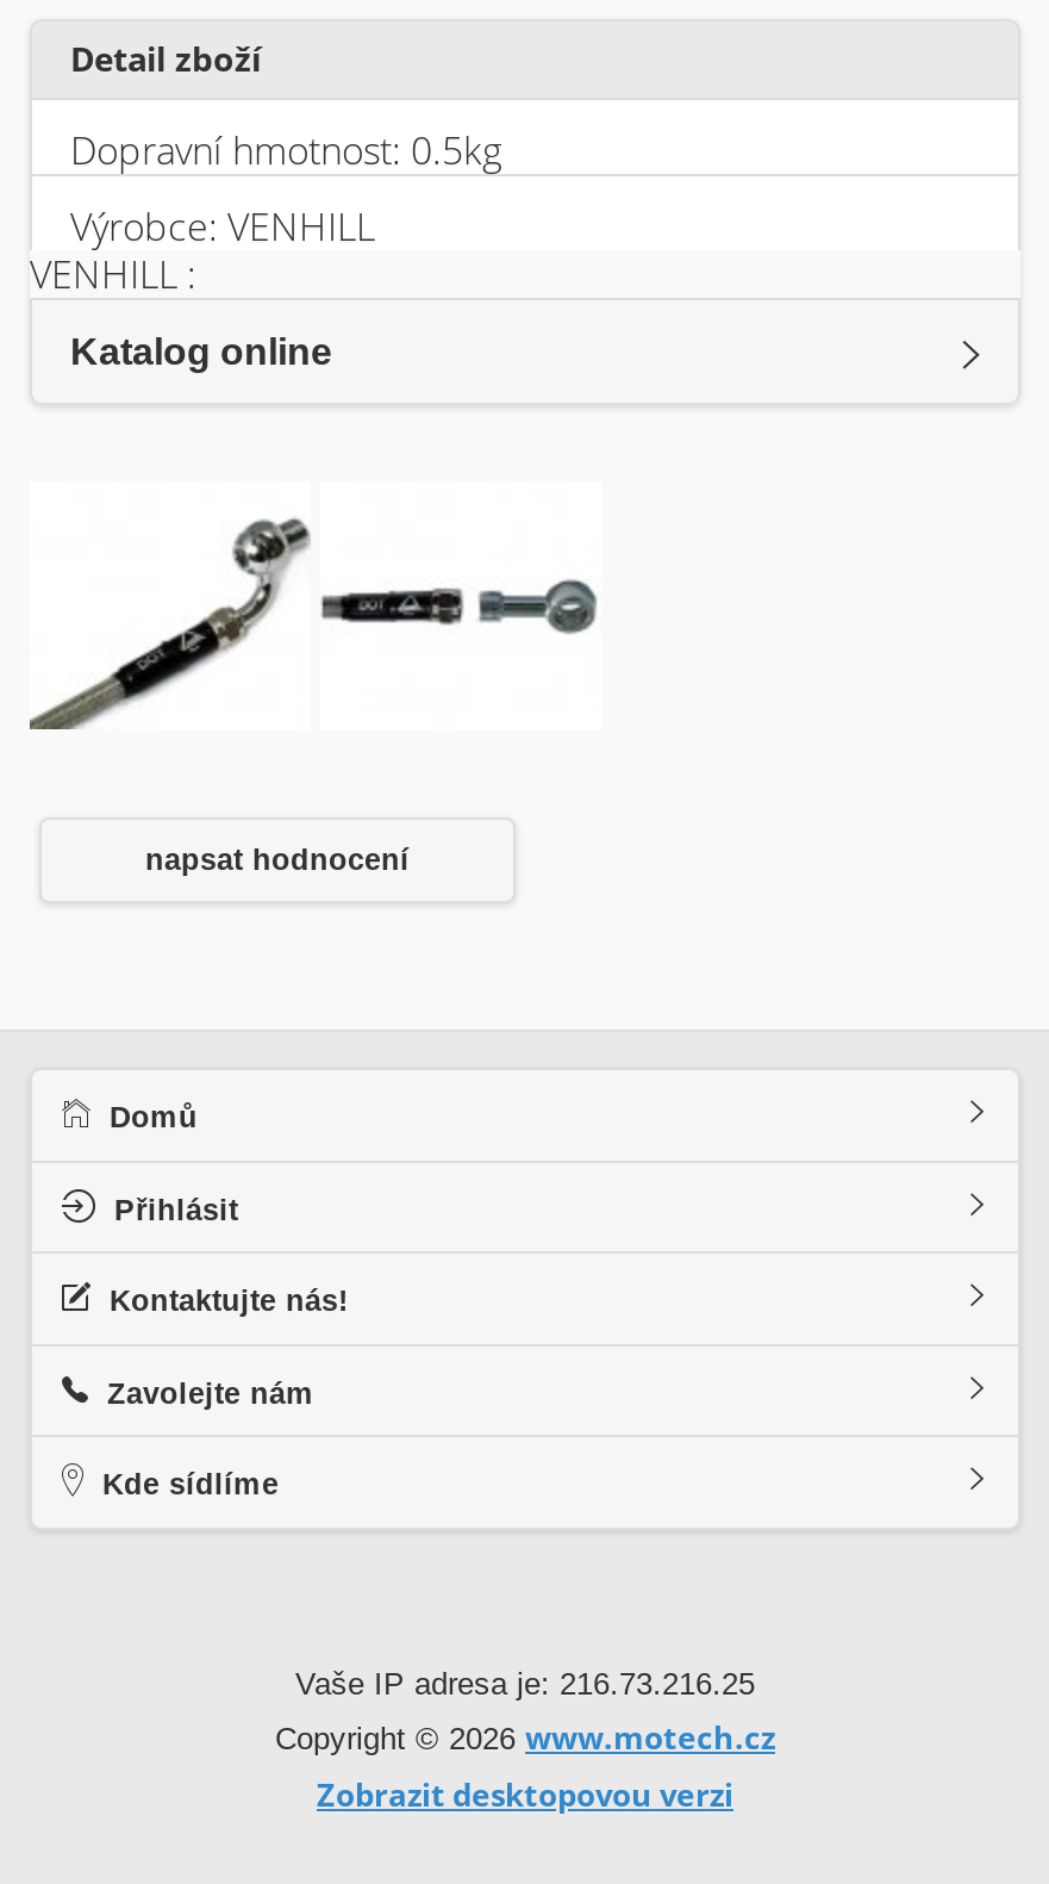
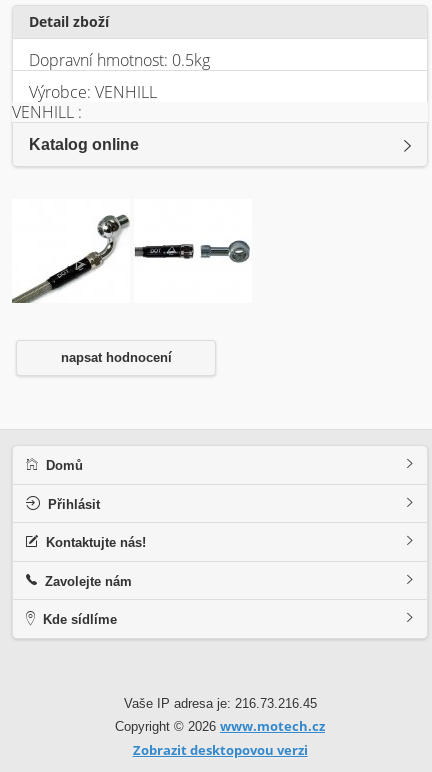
- Vaše IP adresa je: 216.73.216.25
+ Vaše IP adresa je: 216.73.216.45
